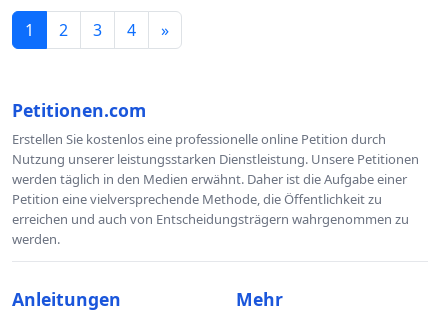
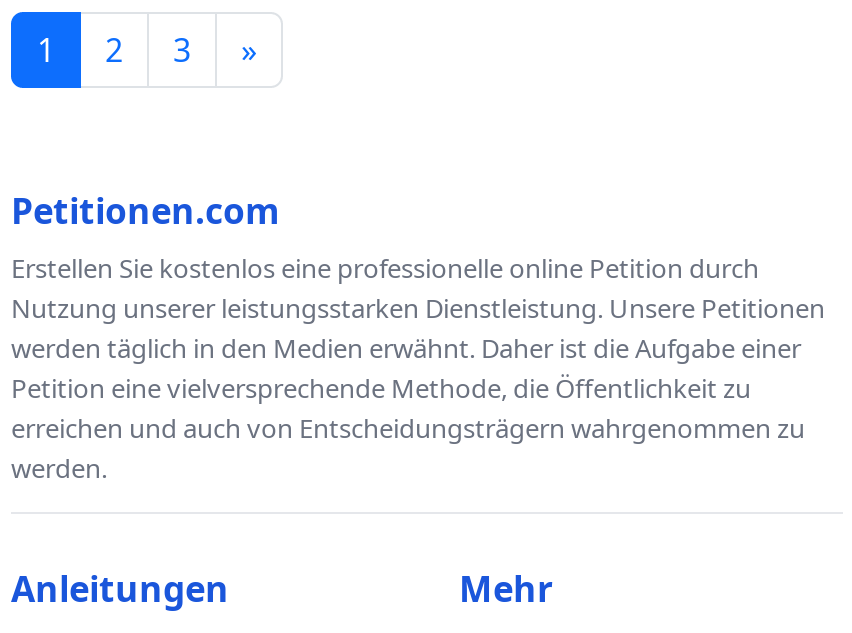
- 4
